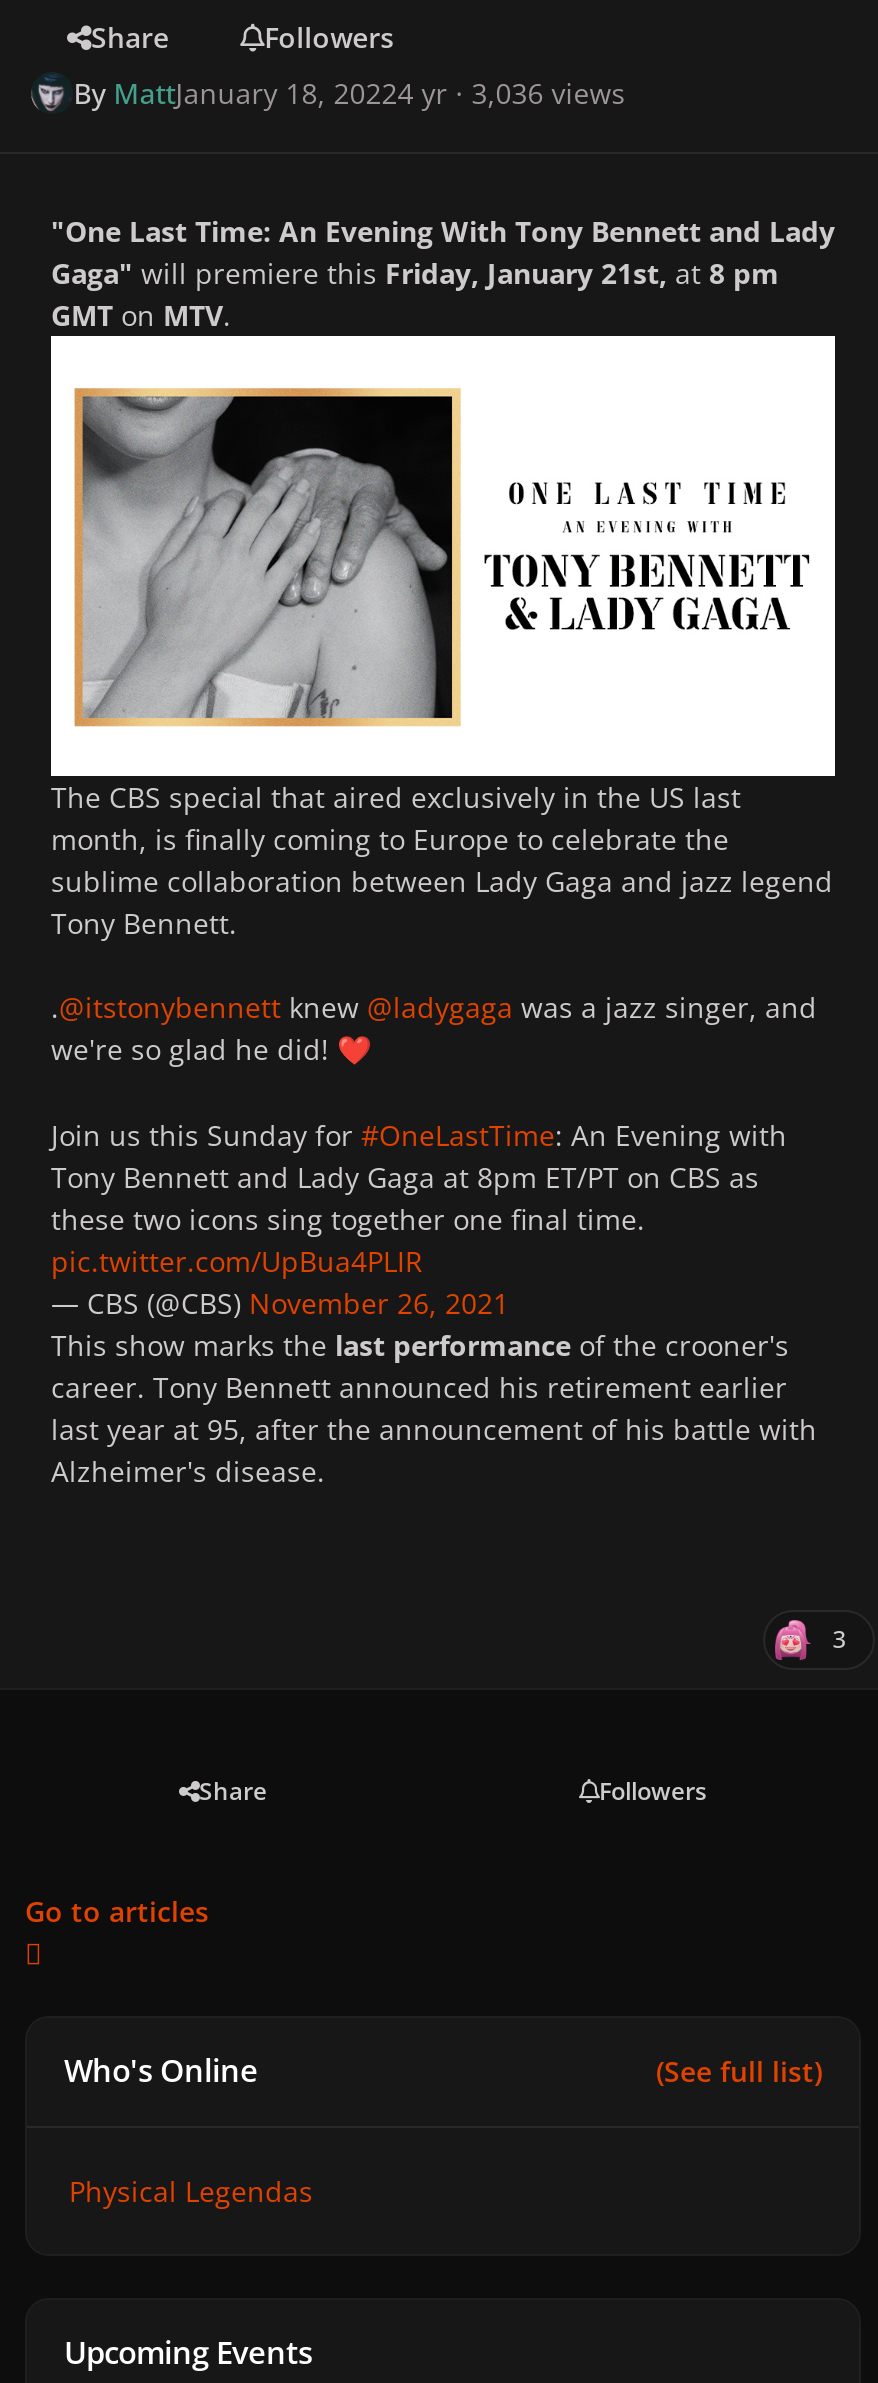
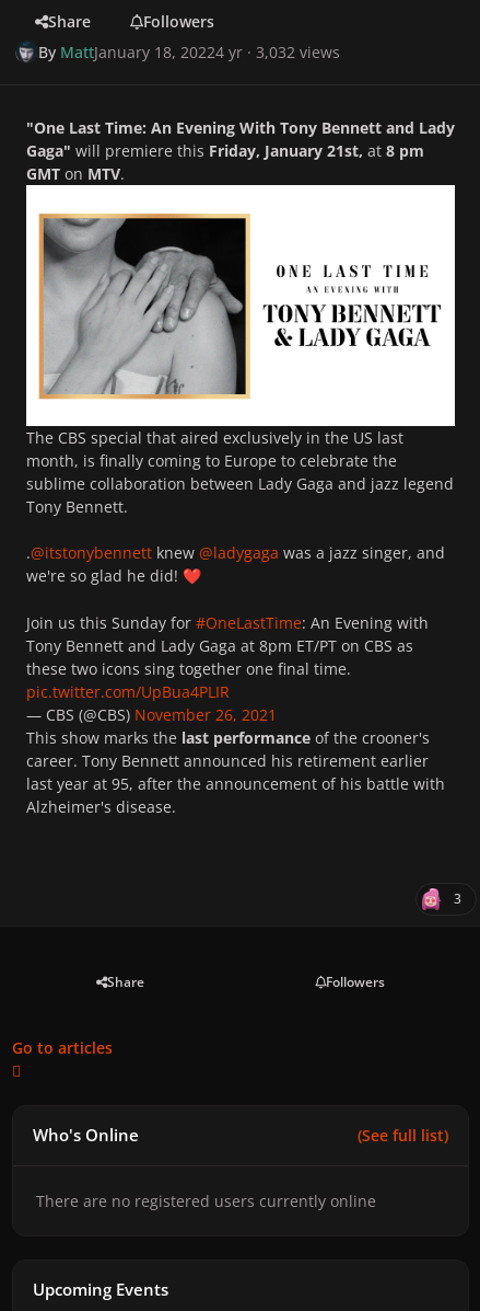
- By MattJanuary 18, 20224 yr · 3,036 views
+ By MattJanuary 18, 20224 yr · 3,032 views

- Physical Legendas
+ There are no registered users currently online
